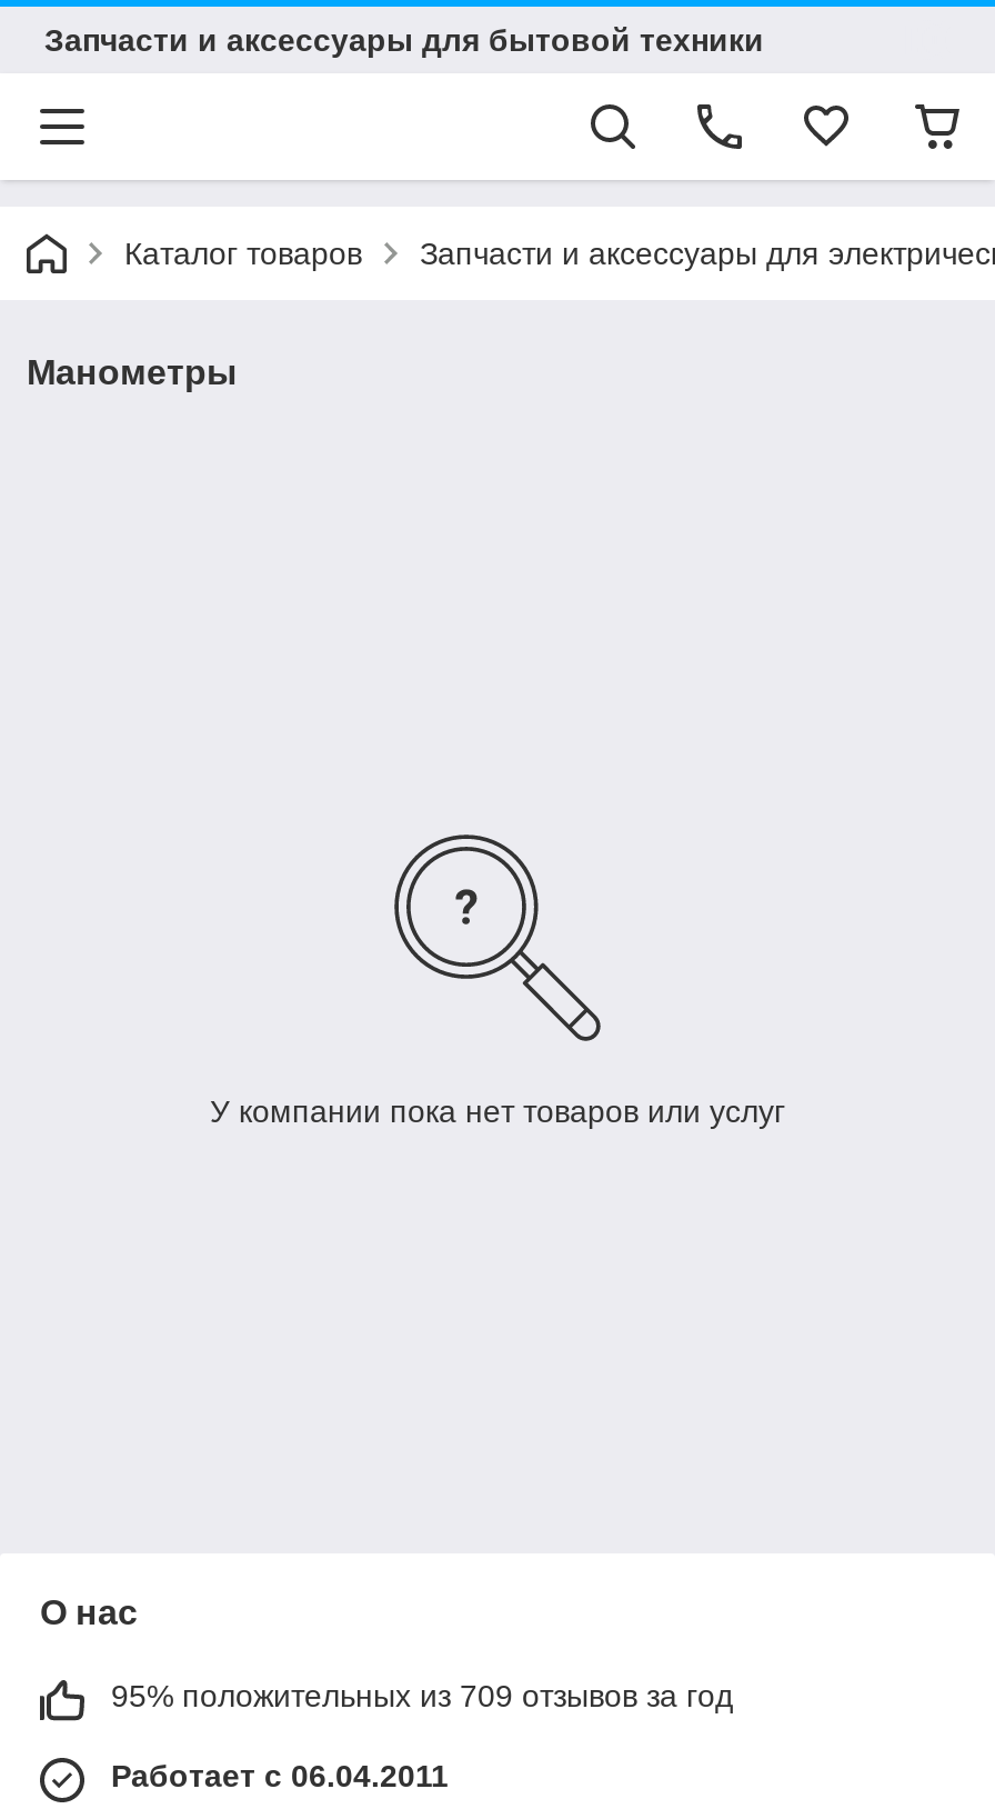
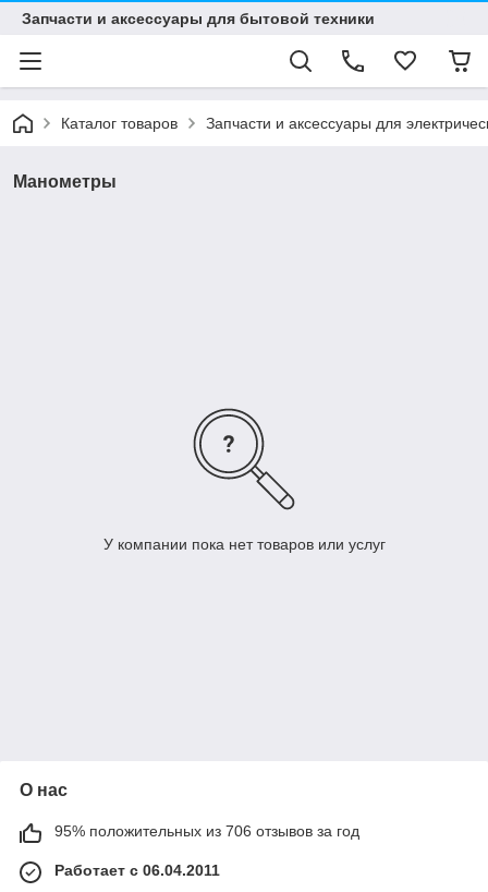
- 95% положительных из 709 отзывов за год
+ 95% положительных из 706 отзывов за год
